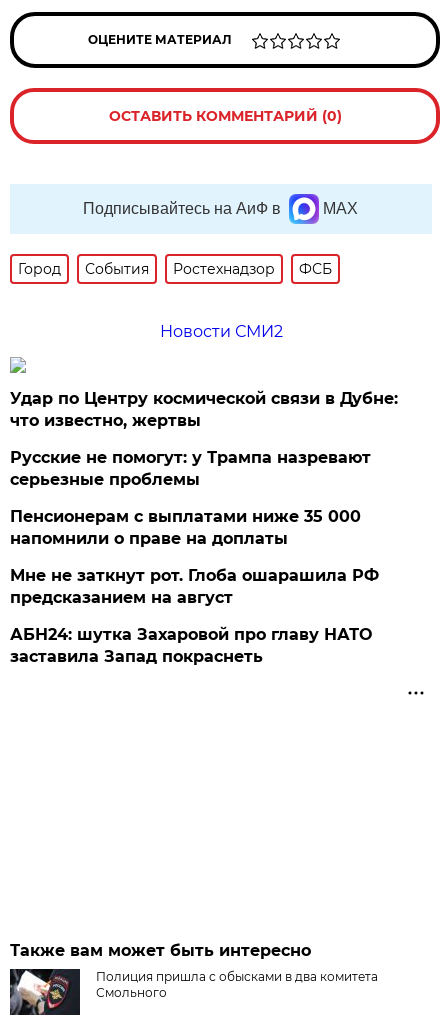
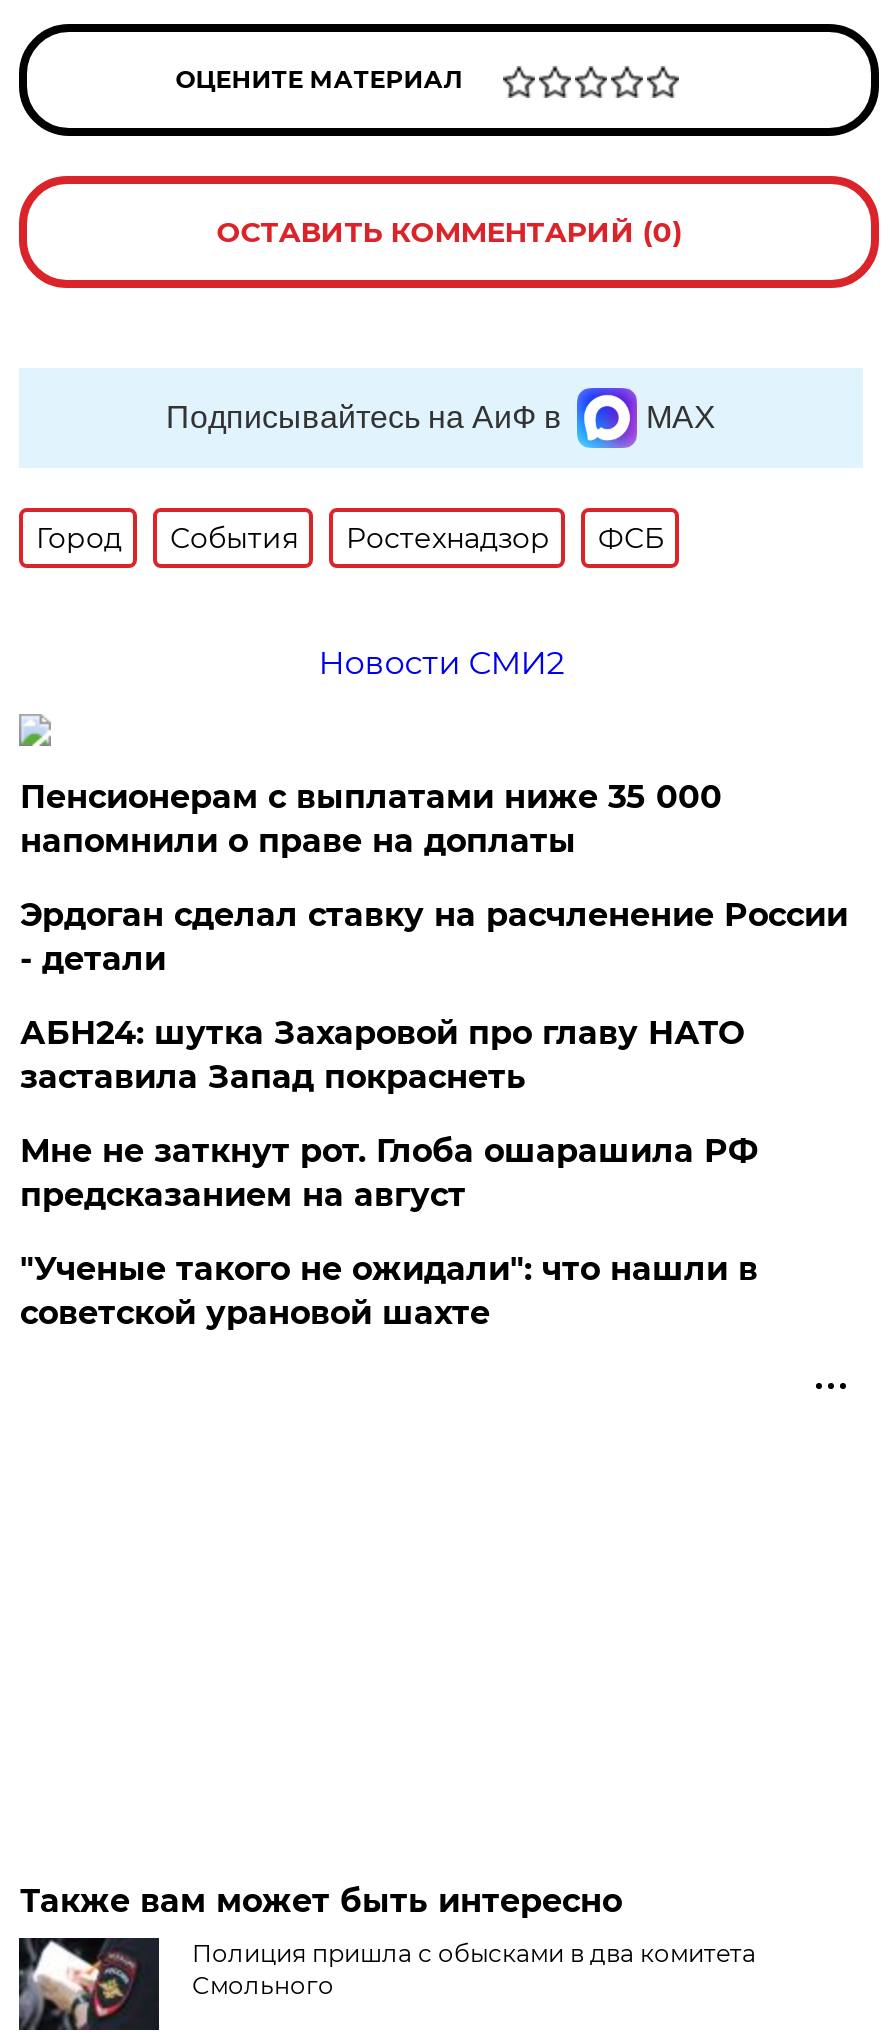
- Удар по Центру космической связи в Дубне:
- что известно, жертвы
- Русские не помогут: у Трампа назревают
- серьезные проблемы

moved up: Пенсионерам с выплатами ниже 35 000 | напомнили о праве на доплаты

+ Эрдоган сделал ставку на расчленение России
+ - детали

+ "Ученые такого не ожидали": что нашли в
+ советской урановой шахте

moved up: АБН24: шутка Захаровой про главу НАТО | заставила Запад покраснеть
